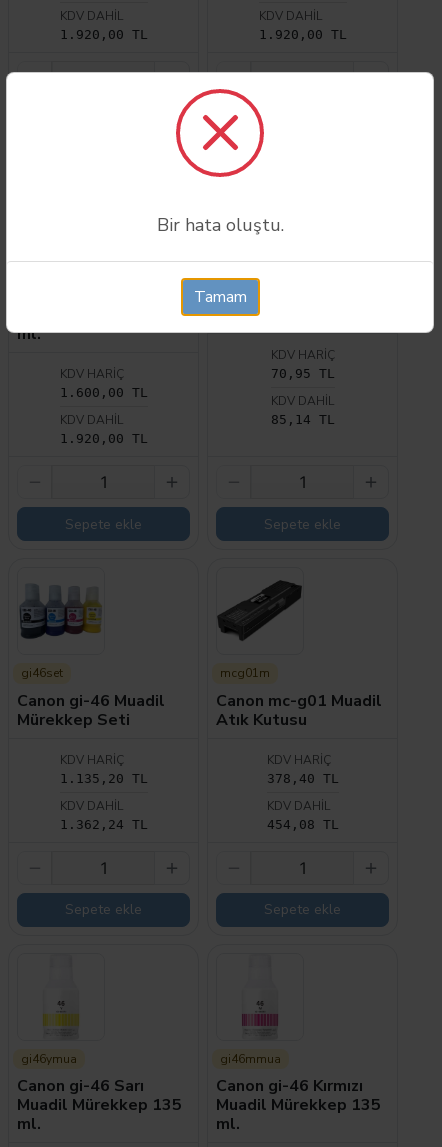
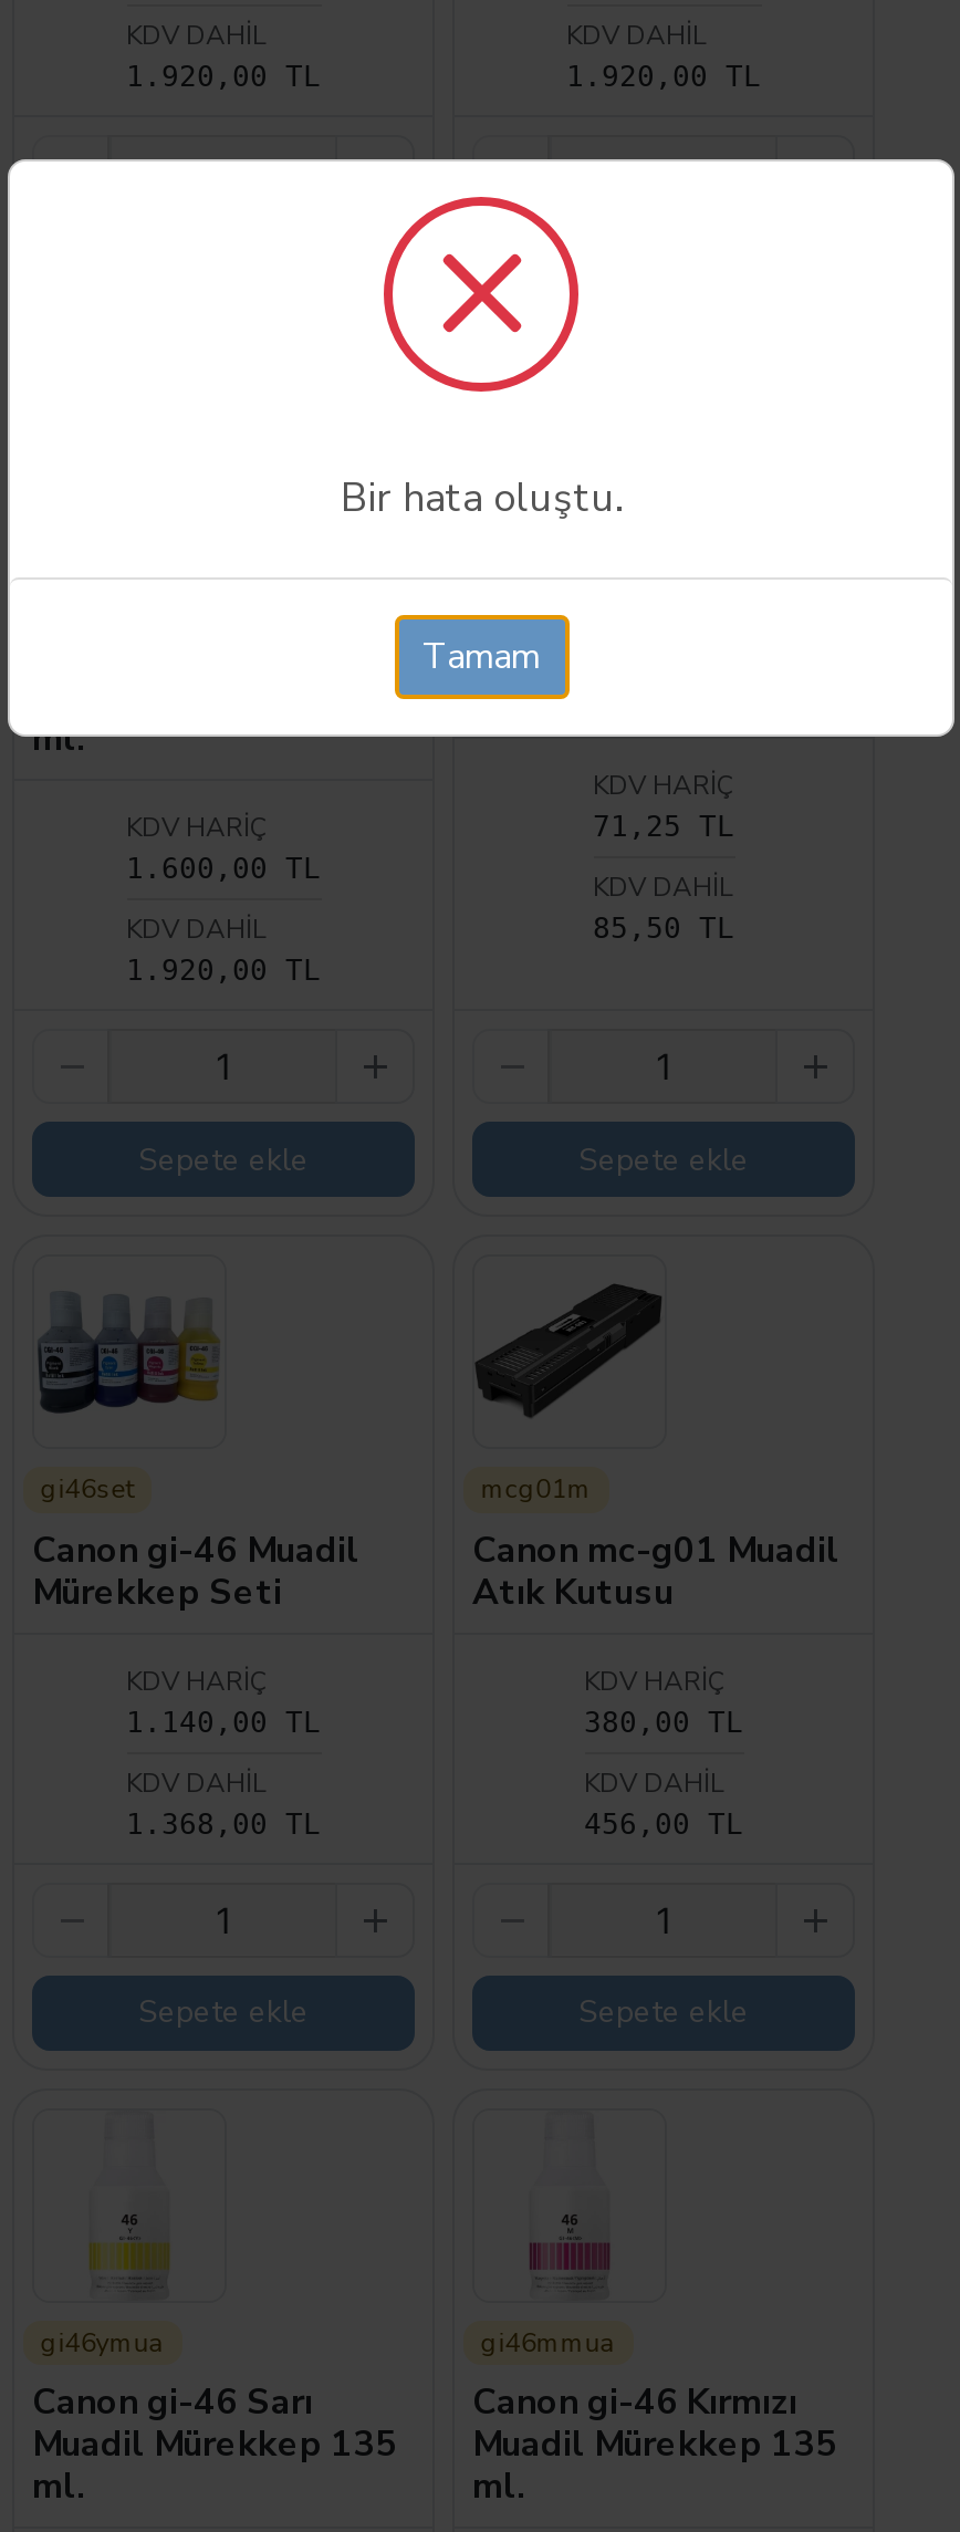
- 70,95 TL
+ 71,25 TL

- 85,14 TL
+ 85,50 TL

- 1.135,20 TL
+ 1.140,00 TL

- 378,40 TL
+ 380,00 TL

- 1.362,24 TL
+ 1.368,00 TL

- 454,08 TL
+ 456,00 TL
